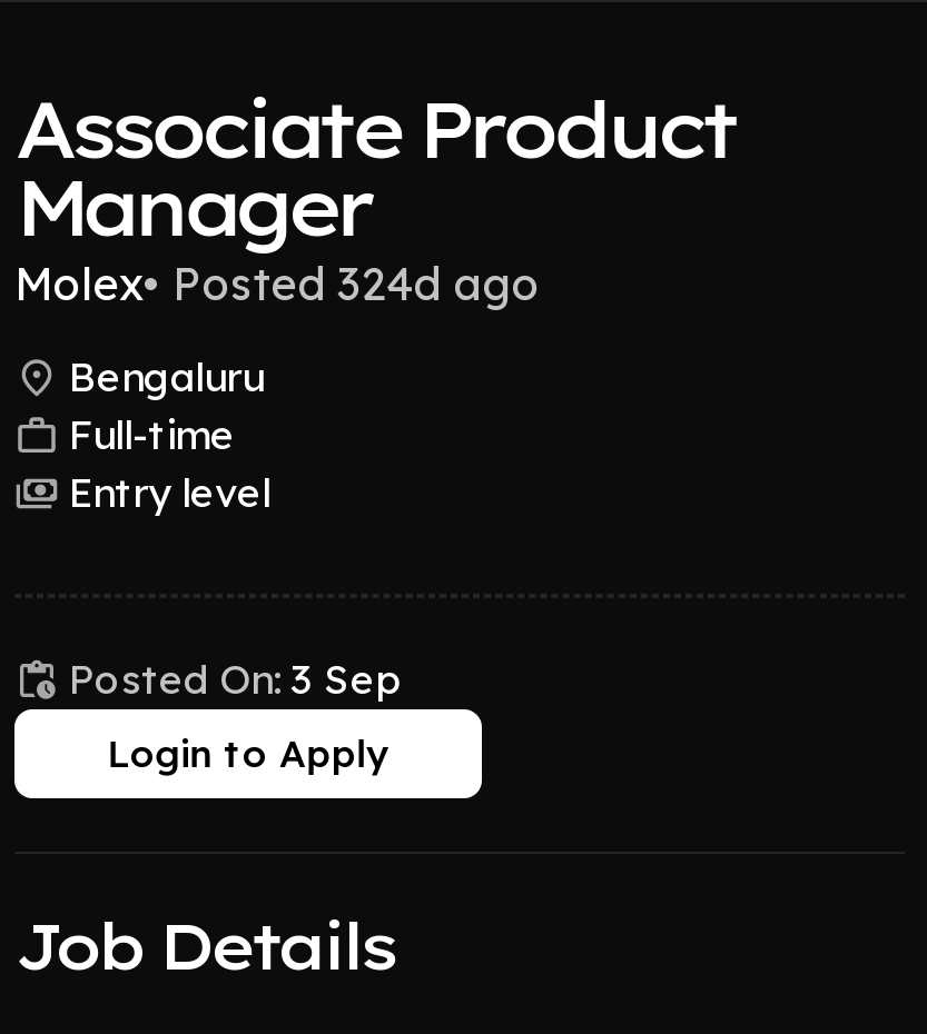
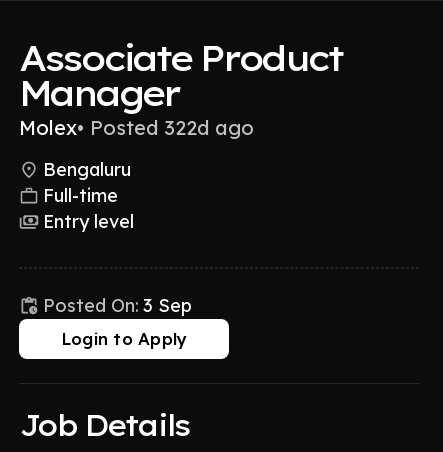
- Molex• Posted 324d ago
+ Molex• Posted 322d ago
